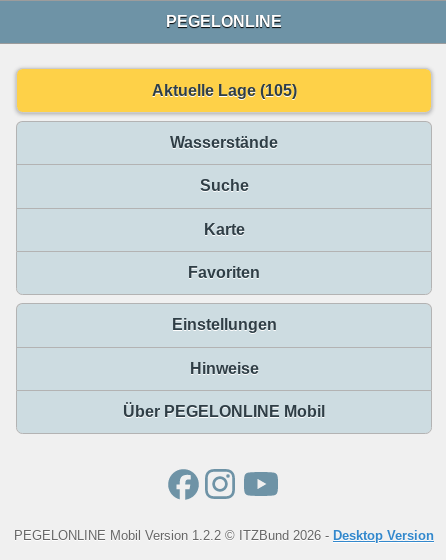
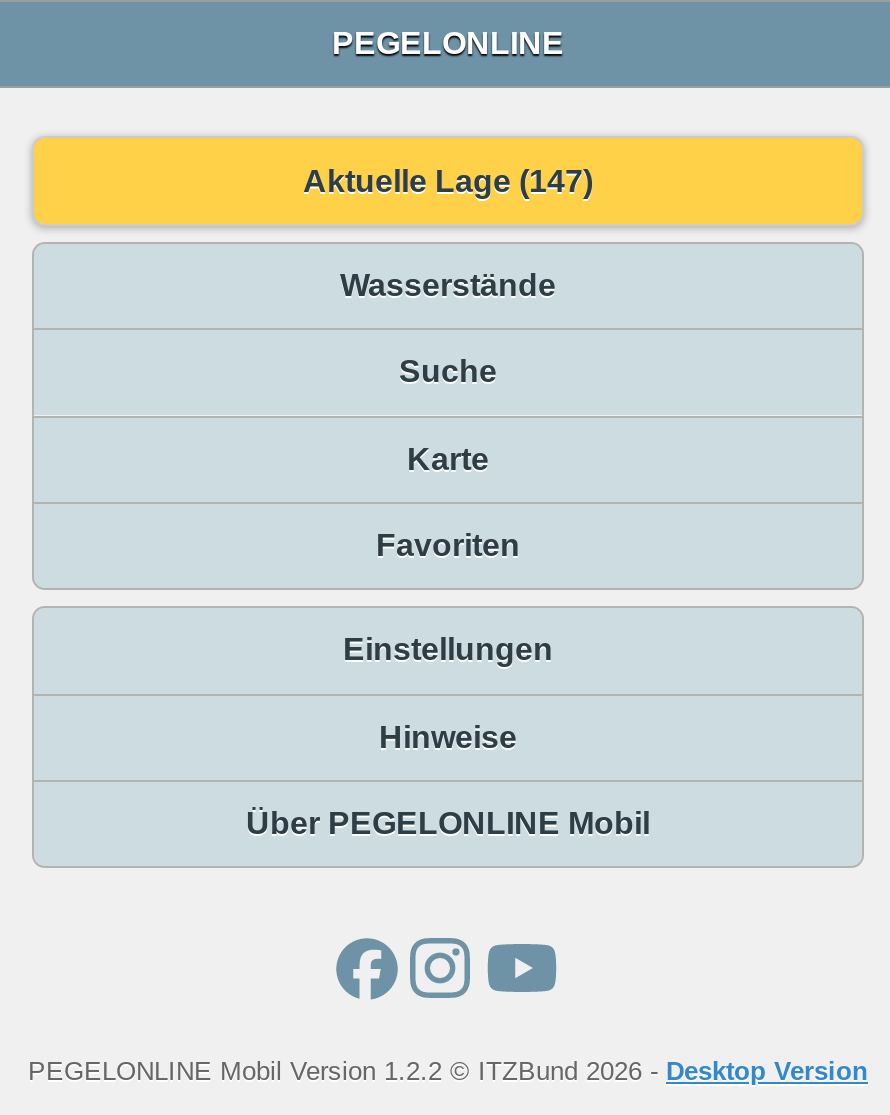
- Aktuelle Lage (105)
+ Aktuelle Lage (147)
